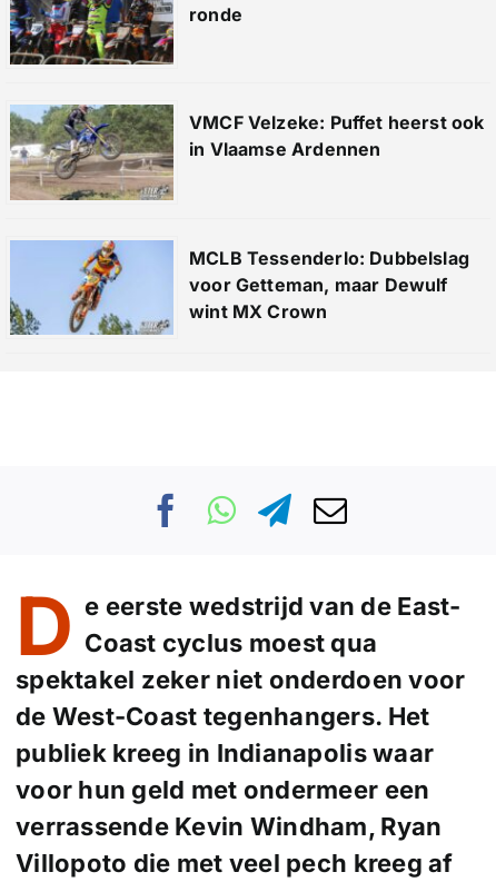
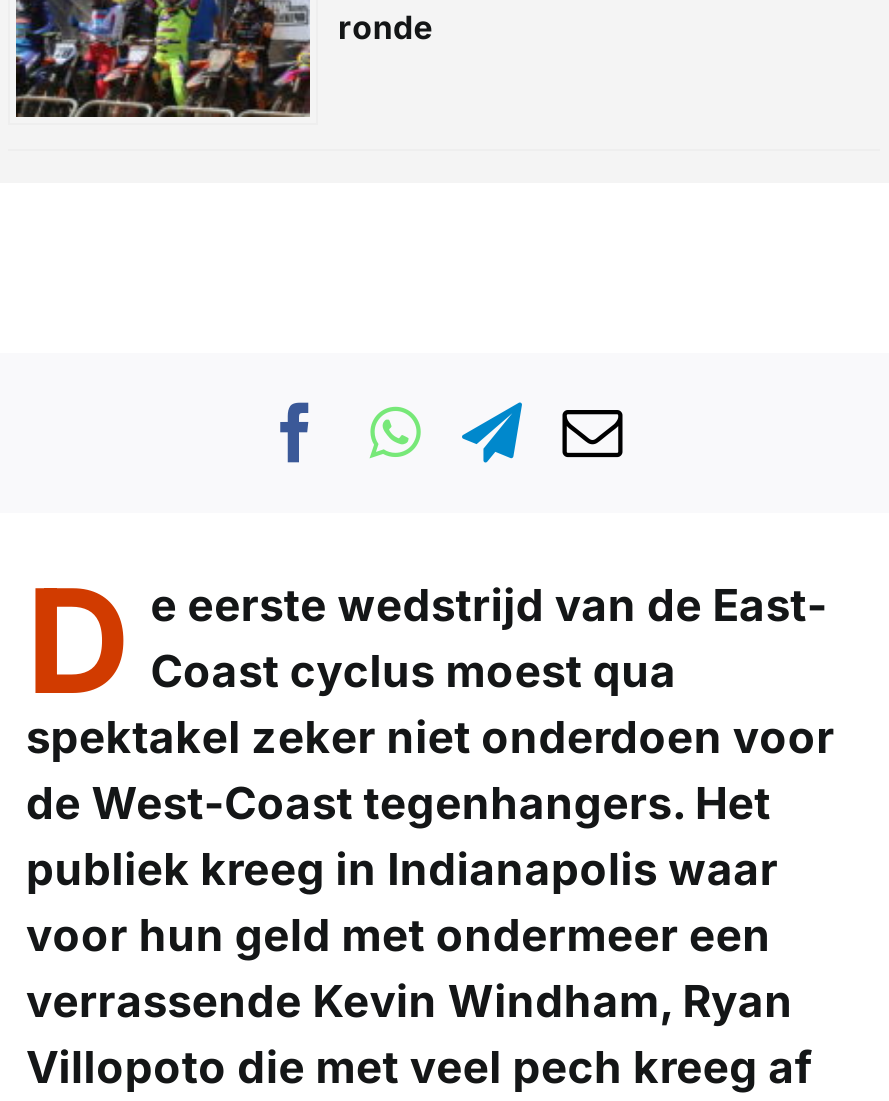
- [image]
- VMCF Velzeke: Puffet heerst ook
- in Vlaamse Ardennen

- [image]
- MCLB Tessenderlo: Dubbelslag
- voor Getteman, maar Dewulf
- wint MX Crown
